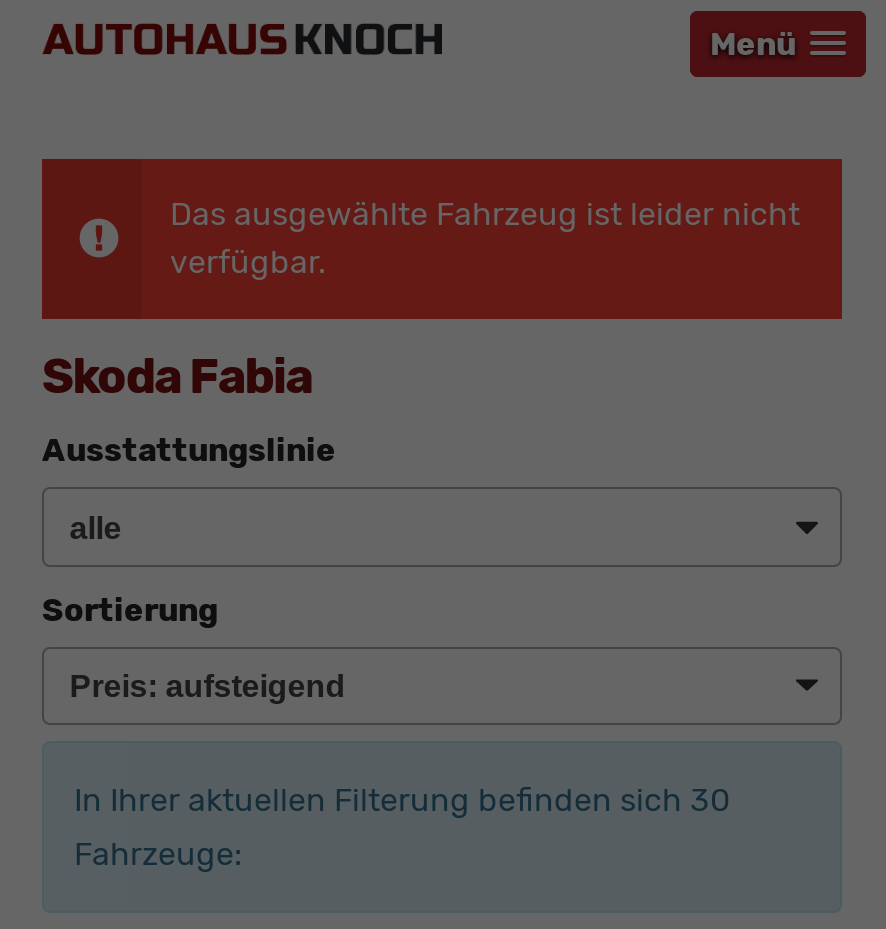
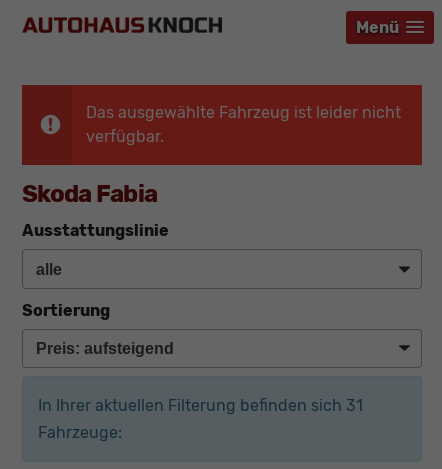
- In Ihrer aktuellen Filterung befinden sich 30
+ In Ihrer aktuellen Filterung befinden sich 31
